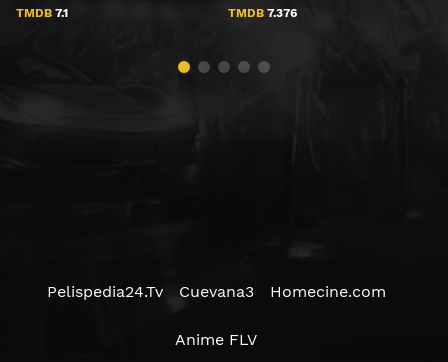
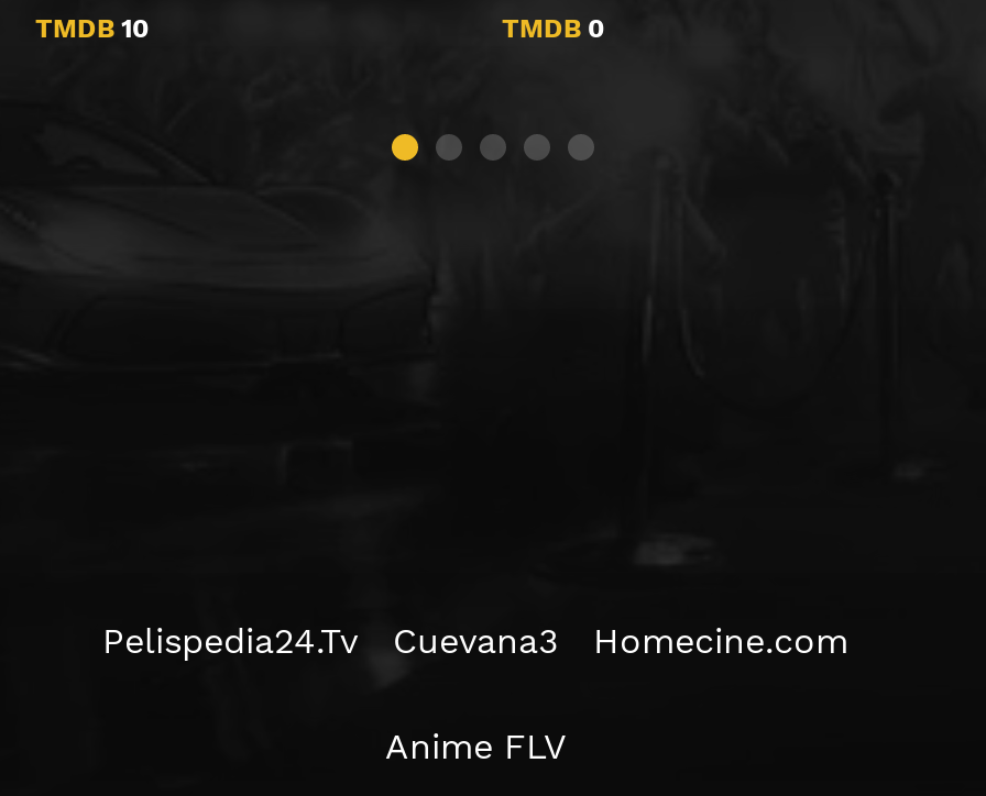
- TMDB 7.1
+ TMDB 10

- TMDB 7.376
+ TMDB 0
